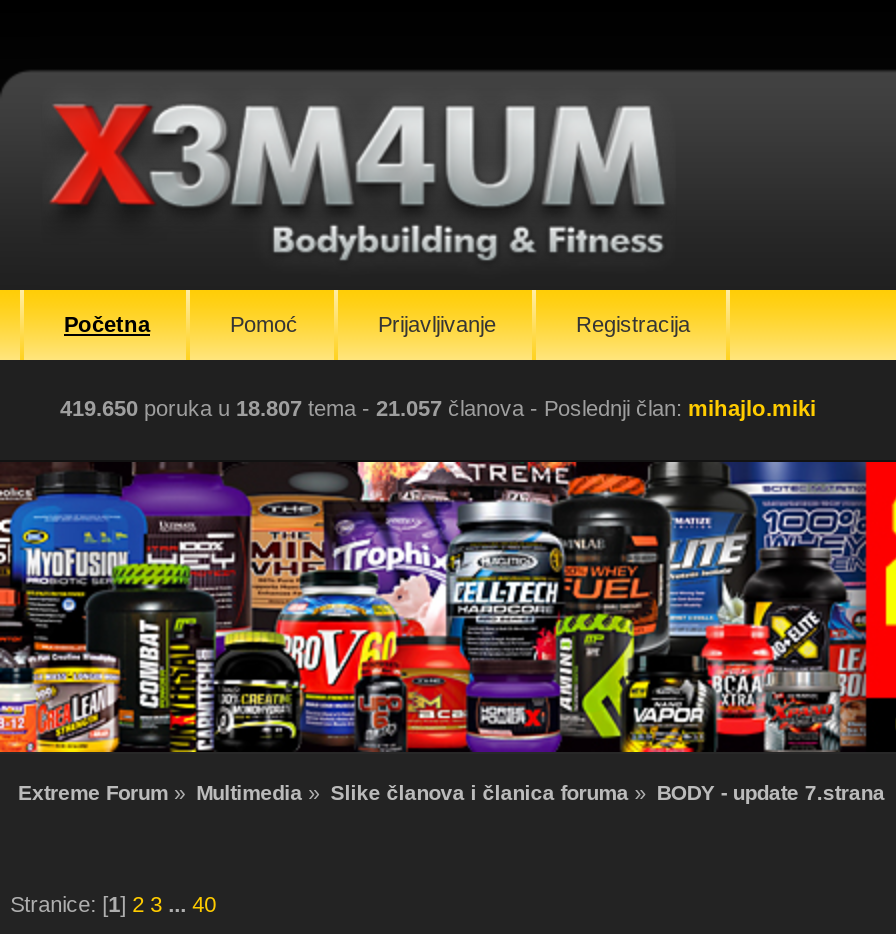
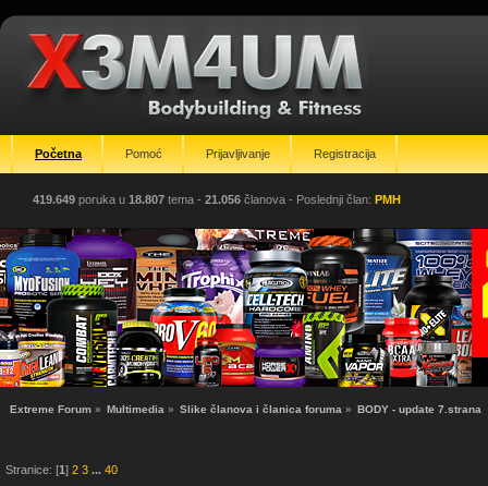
- 419.650 poruka u 18.807 tema - 21.057 članova - Poslednji član: mihajlo.miki
+ 419.649 poruka u 18.807 tema - 21.056 članova - Poslednji član: PMH
